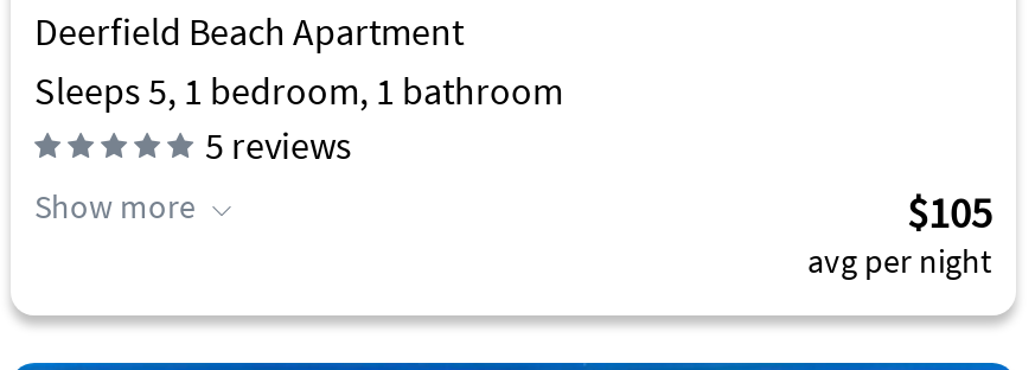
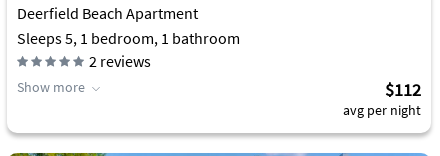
- 5 reviews
+ 2 reviews

- $105
+ $112
